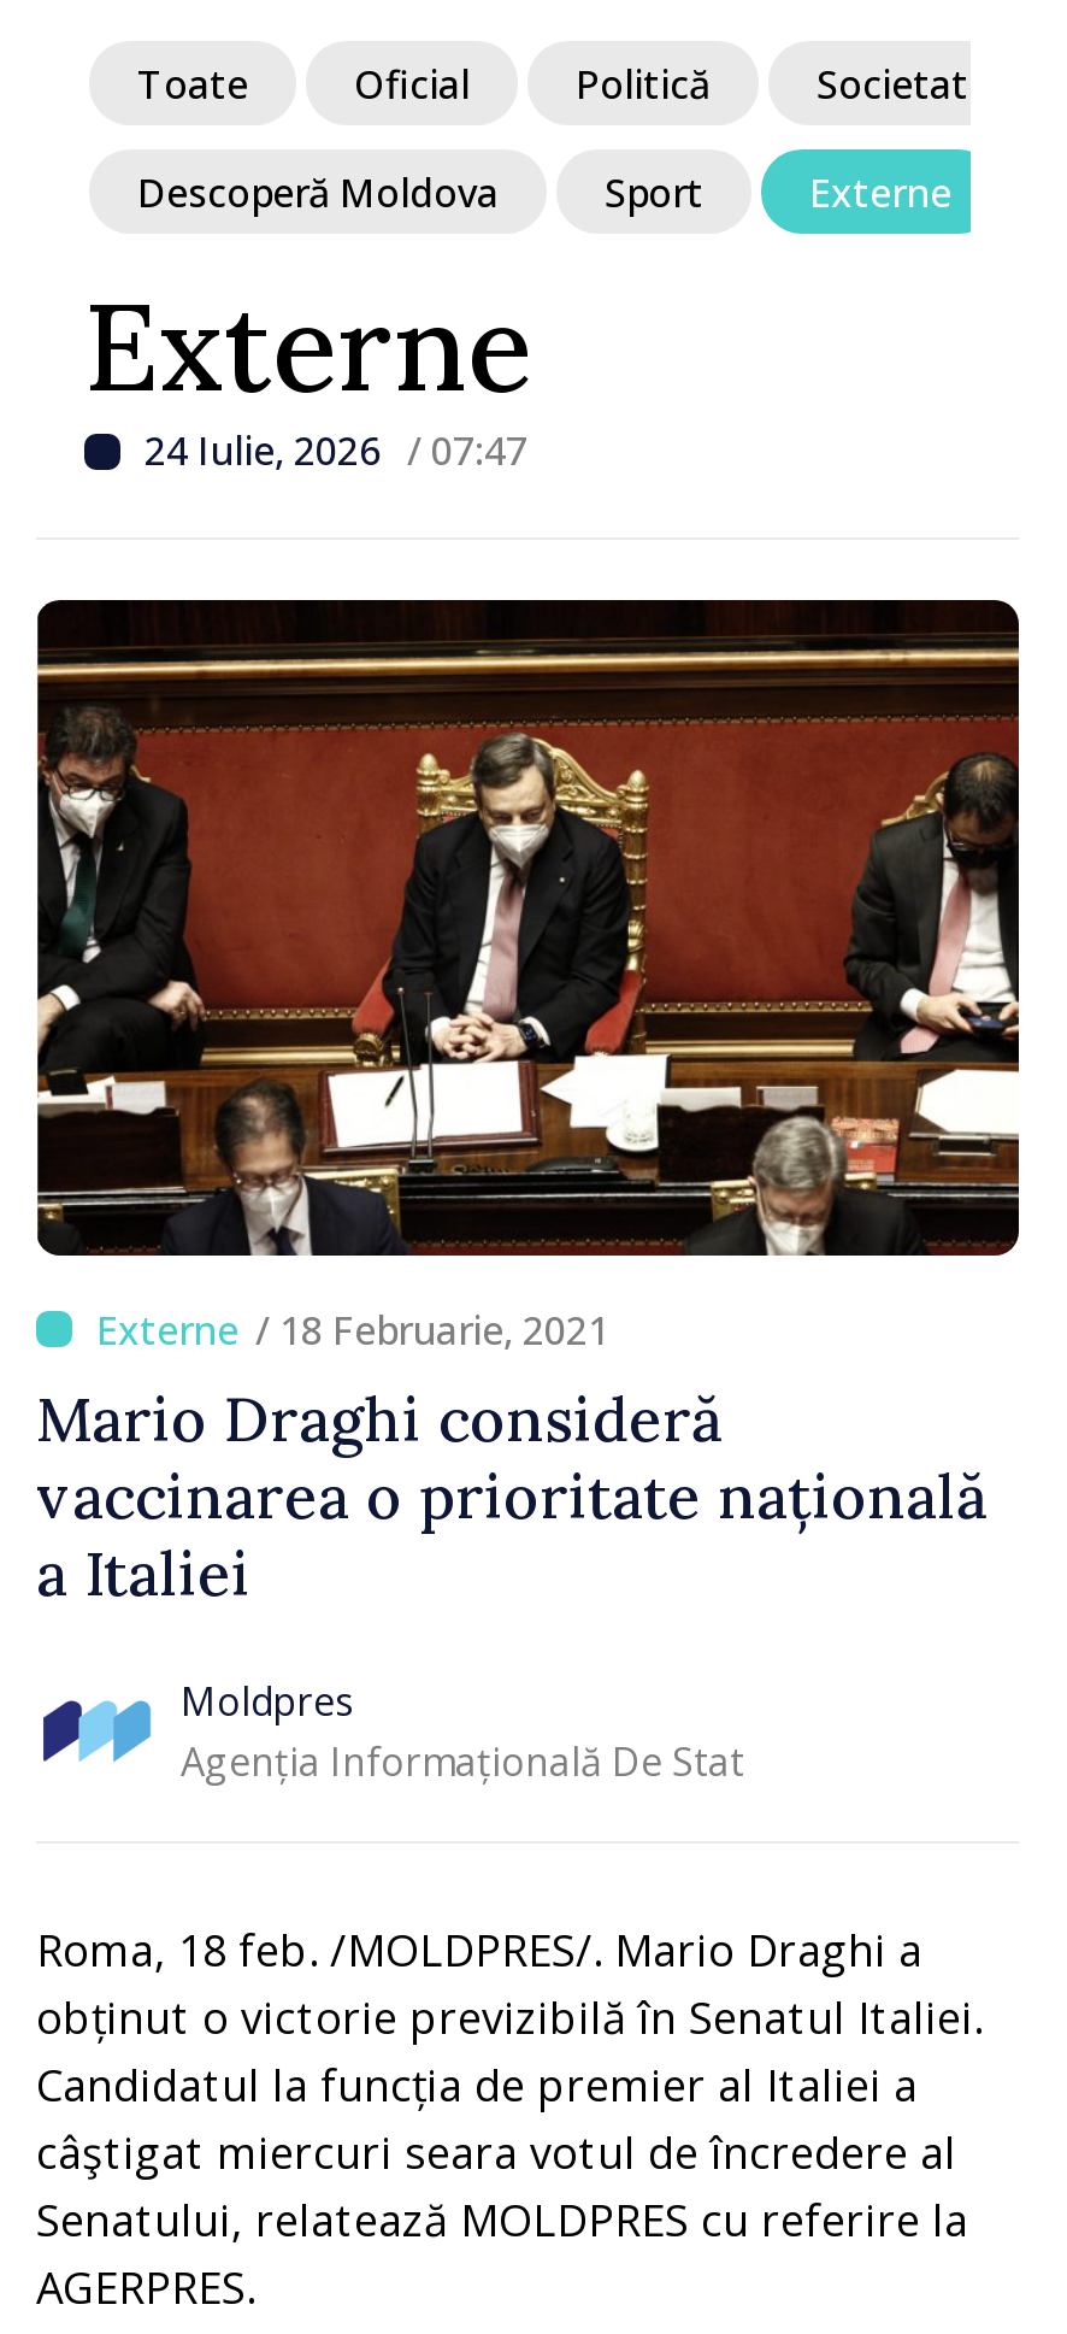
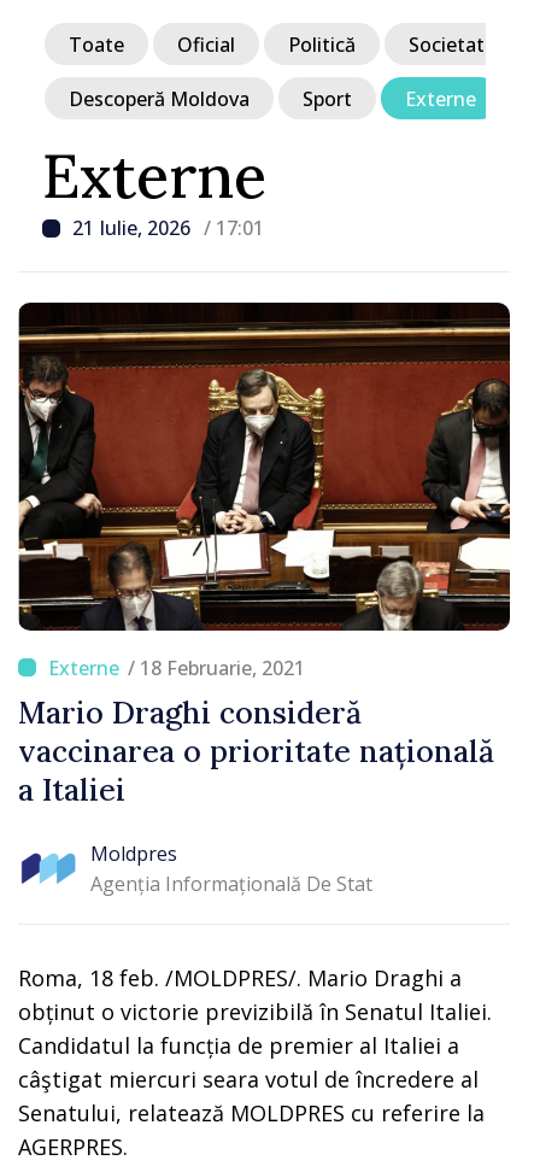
- 24 Iulie, 2026 / 07:47
+ 21 Iulie, 2026 / 17:01
